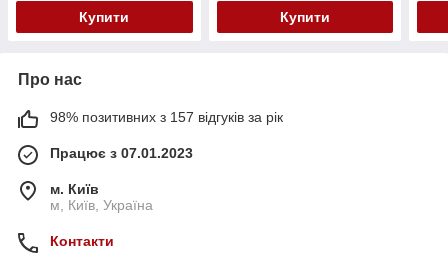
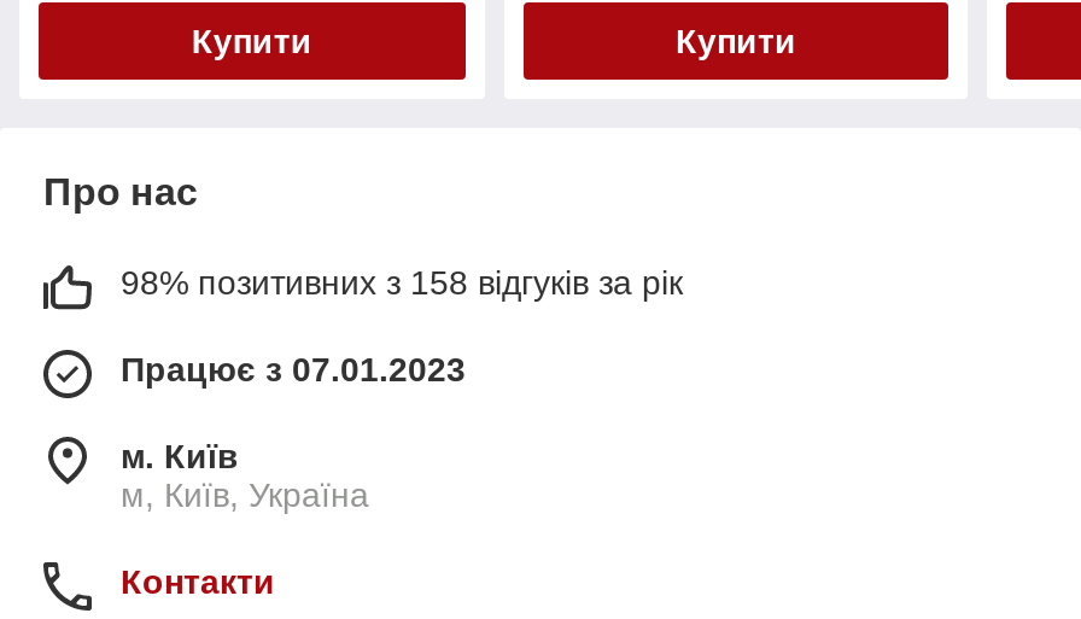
- 98% позитивних з 157 відгуків за рік
+ 98% позитивних з 158 відгуків за рік
